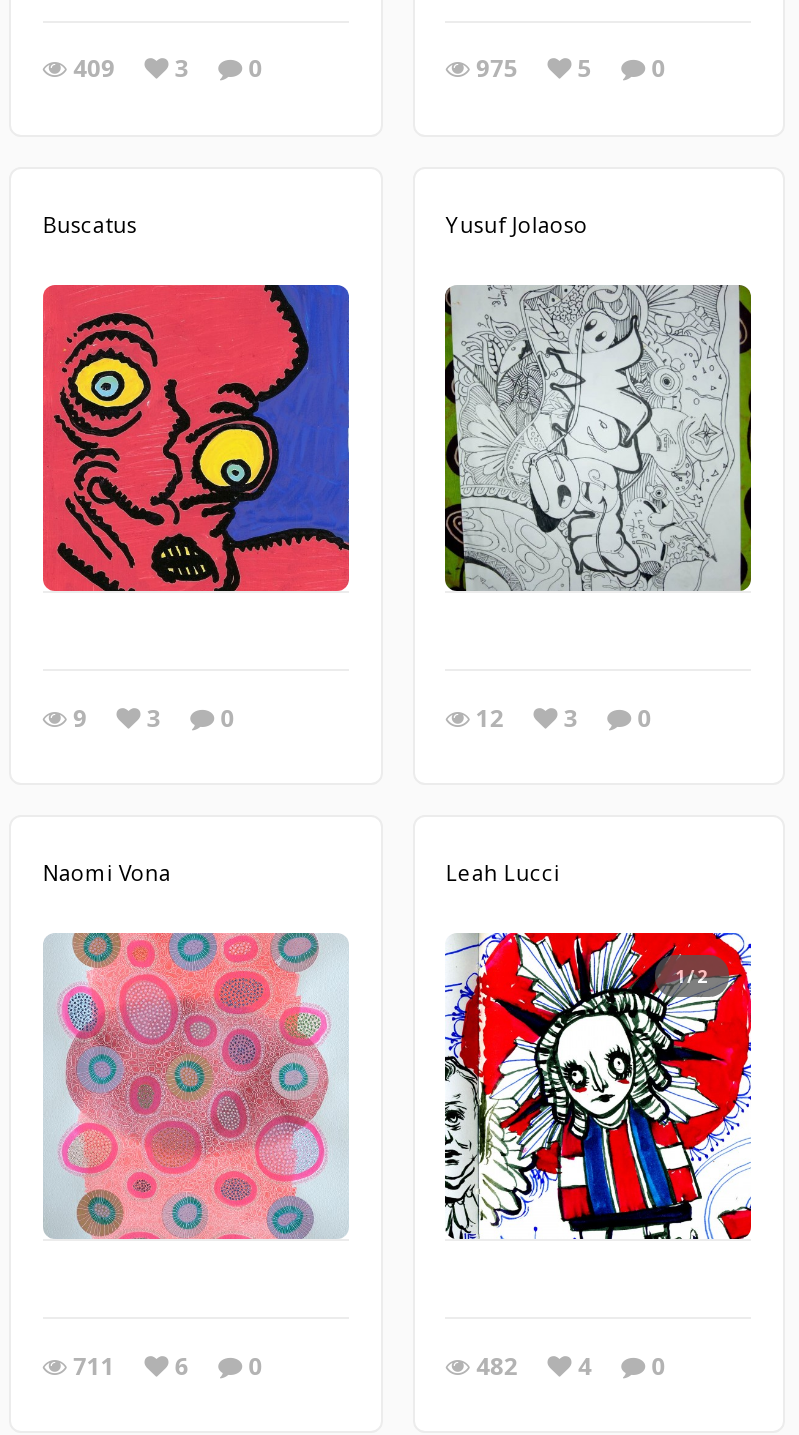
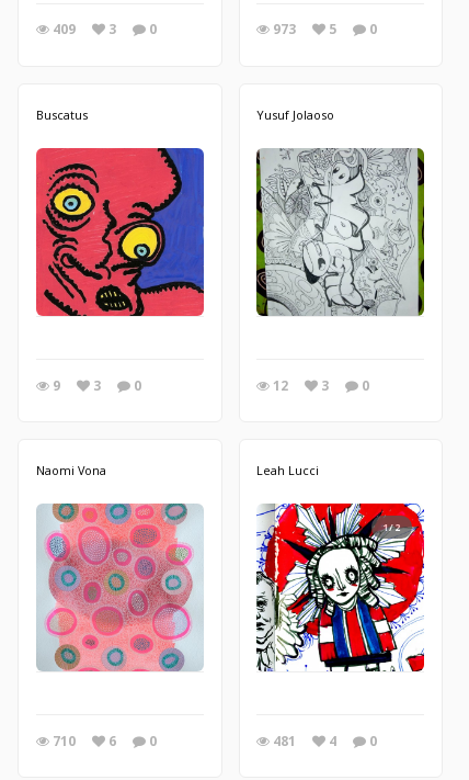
- 975 5 0
+ 973 5 0

- 711 6 0
+ 710 6 0

- 482 4 0
+ 481 4 0
